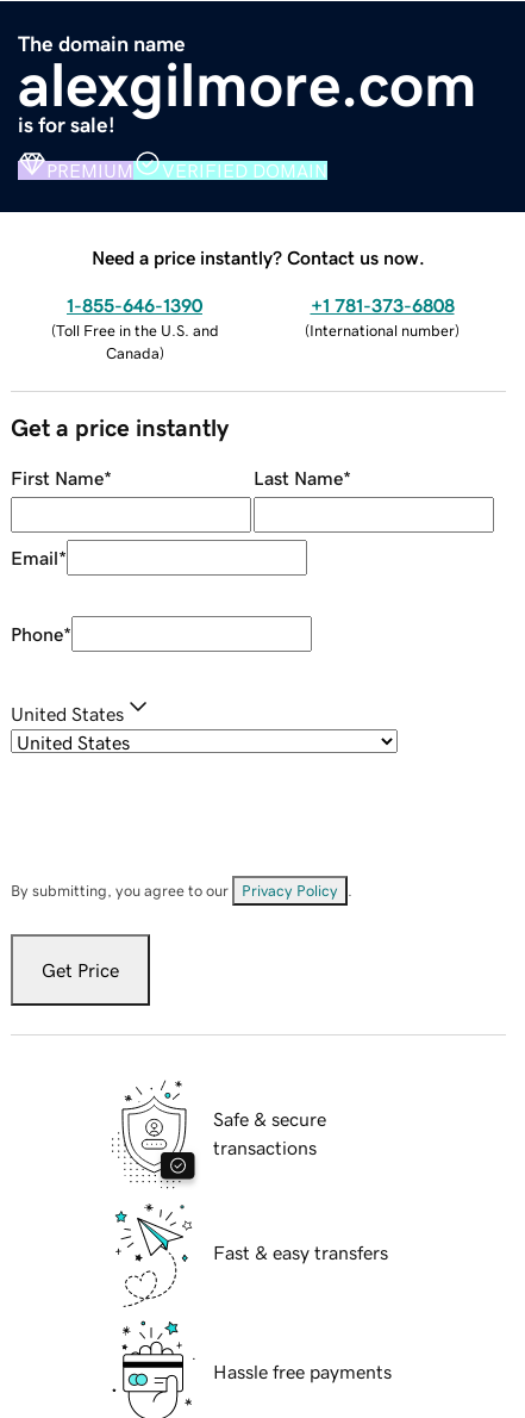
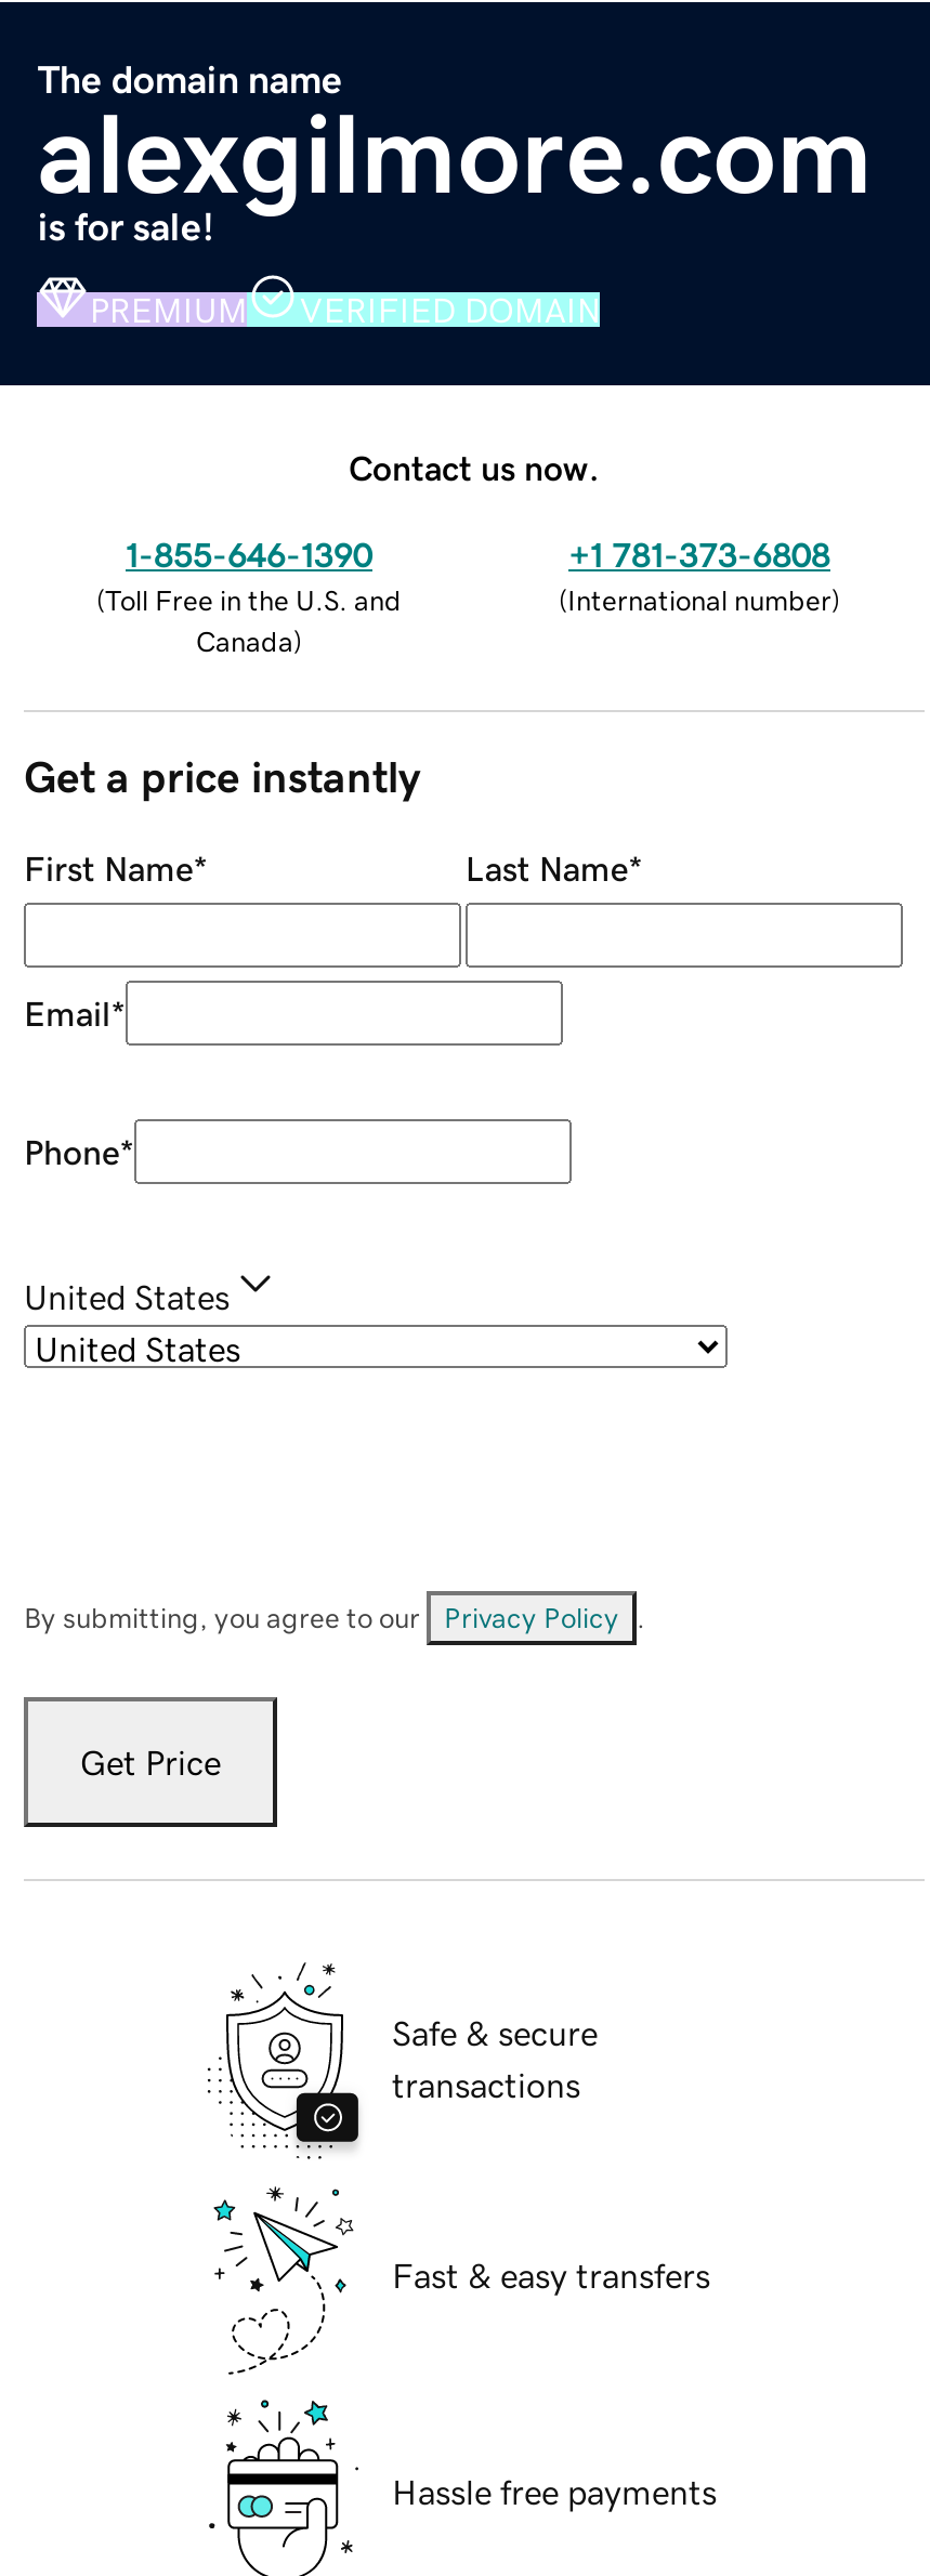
- Need a price instantly? Contact us now.
+ Contact us now.
